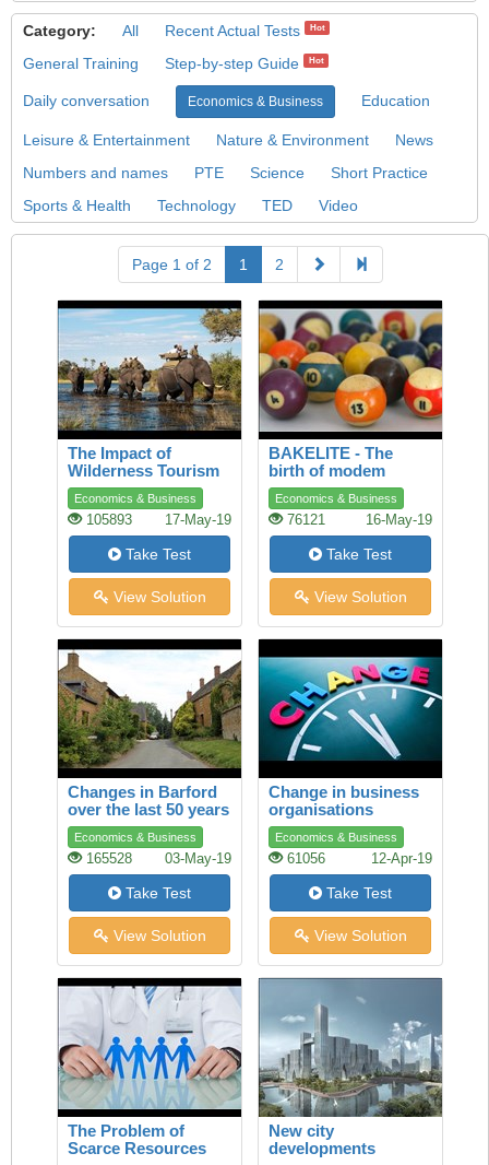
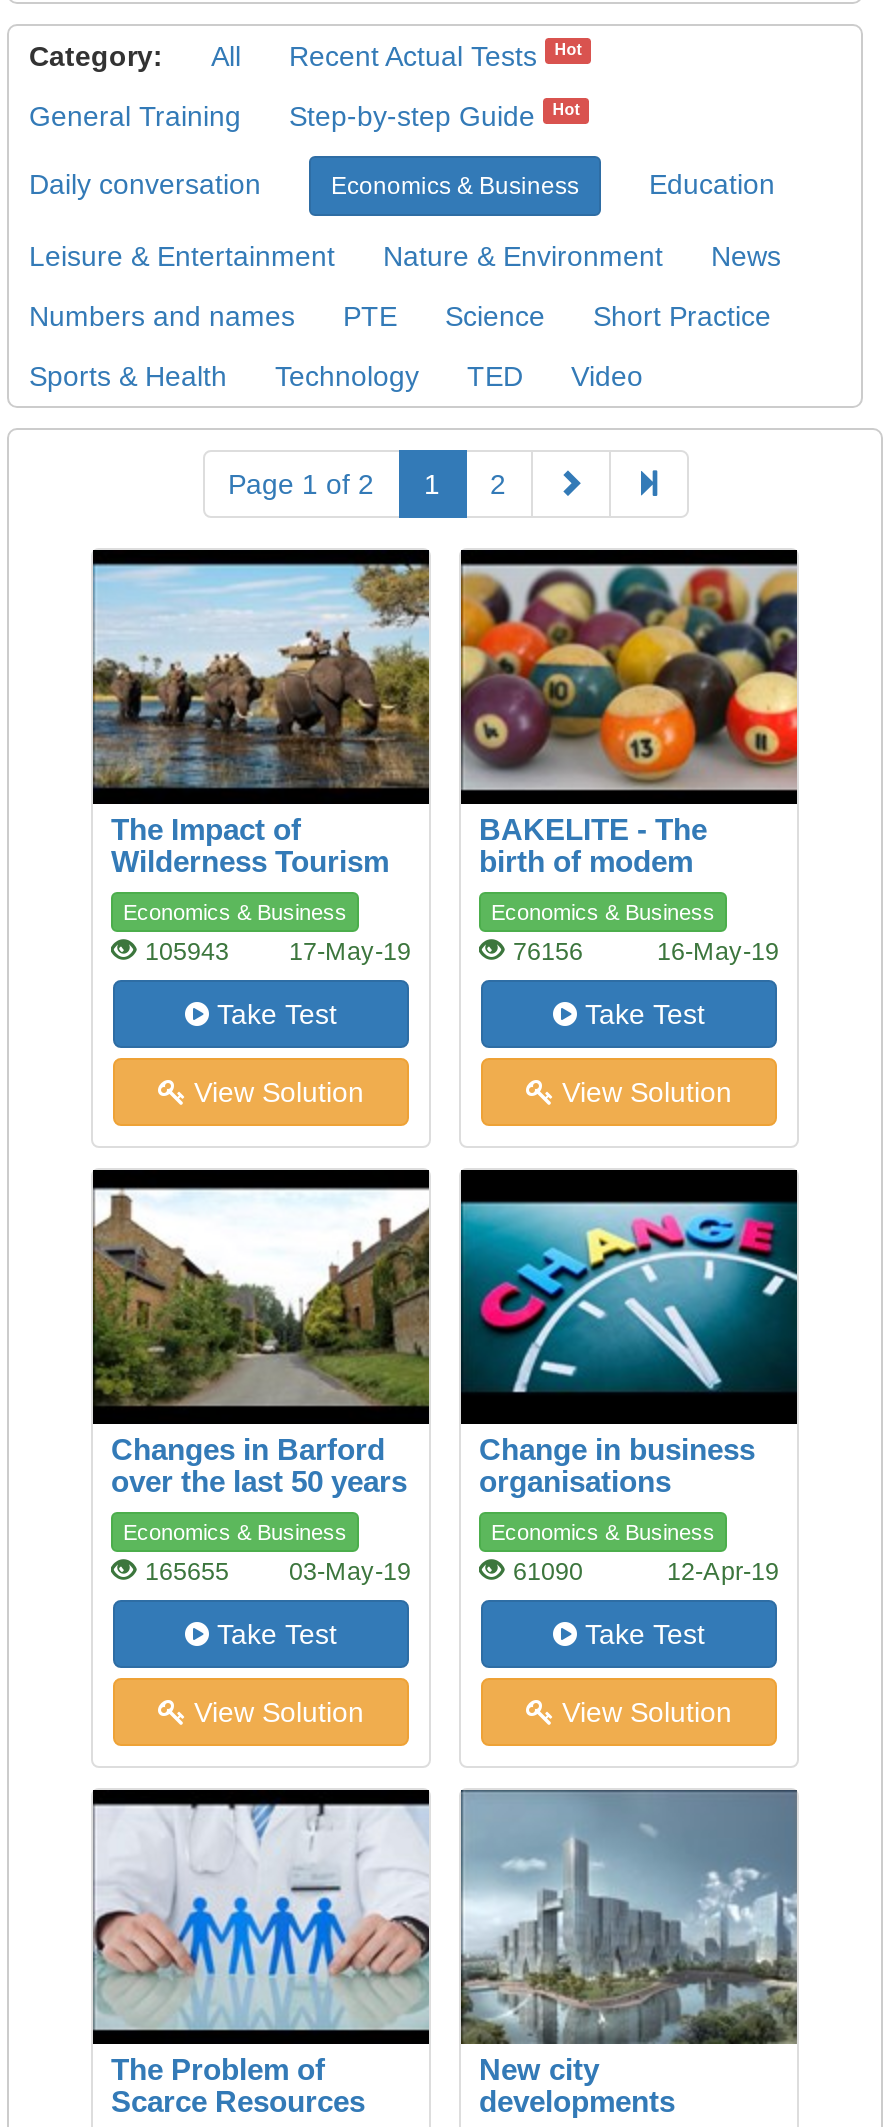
- 105893
+ 105943

- 76121
+ 76156

- 165528
+ 165655

- 61056
+ 61090
